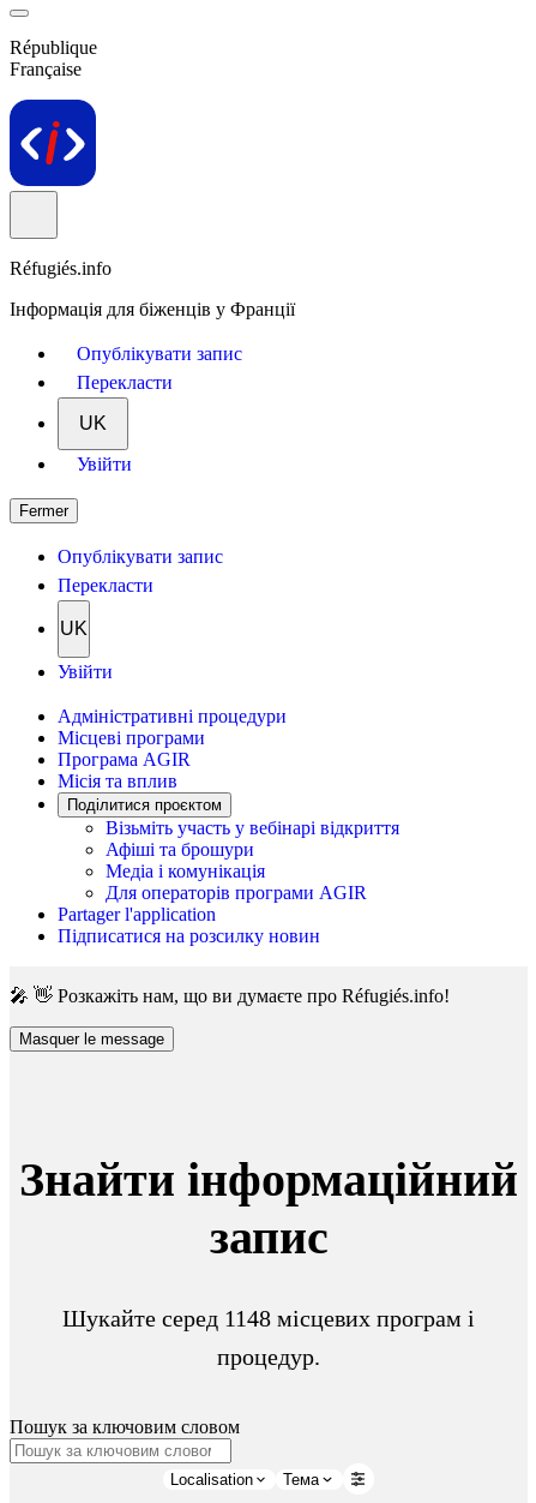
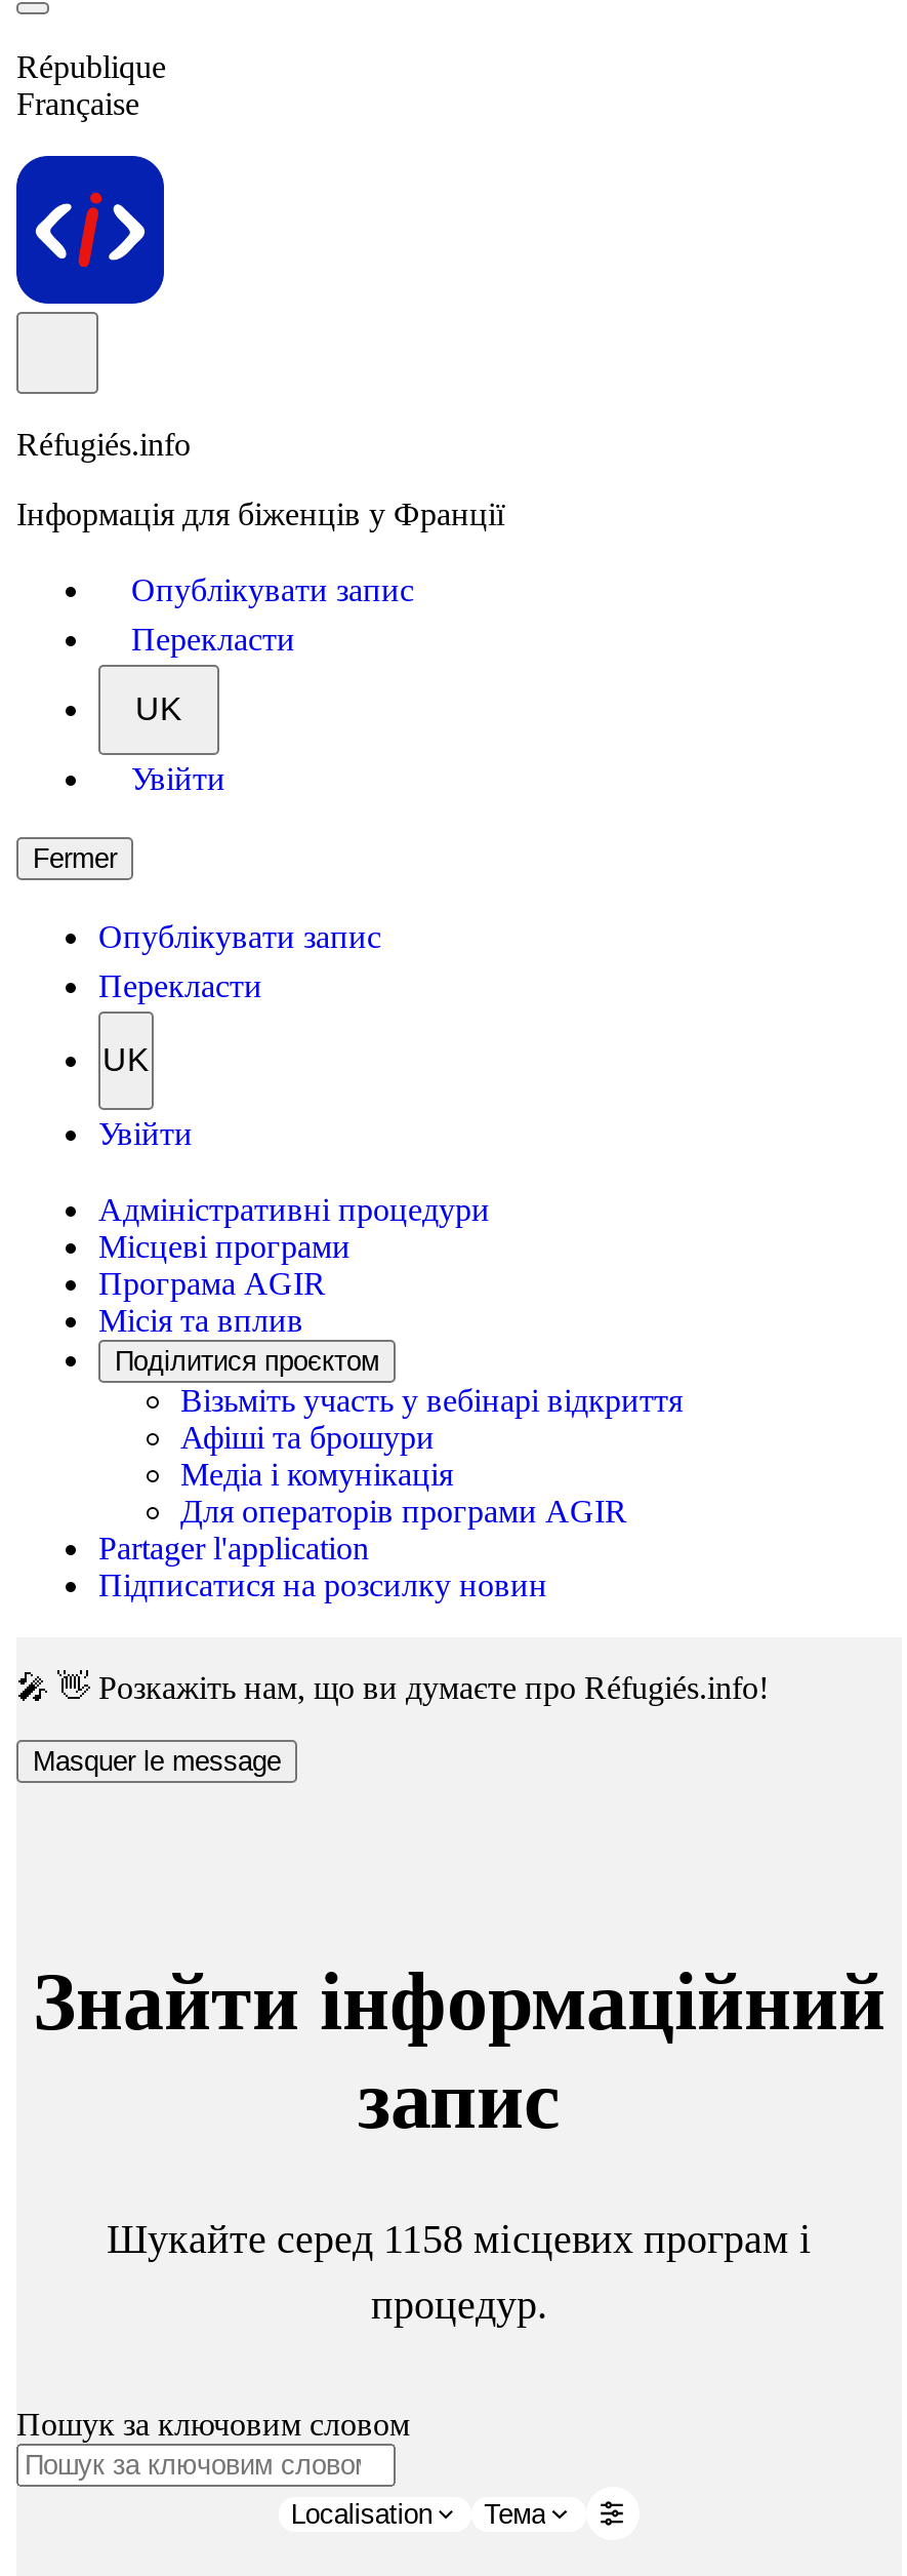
- Шукайте серед 1148 місцевих програм і
+ Шукайте серед 1158 місцевих програм і
